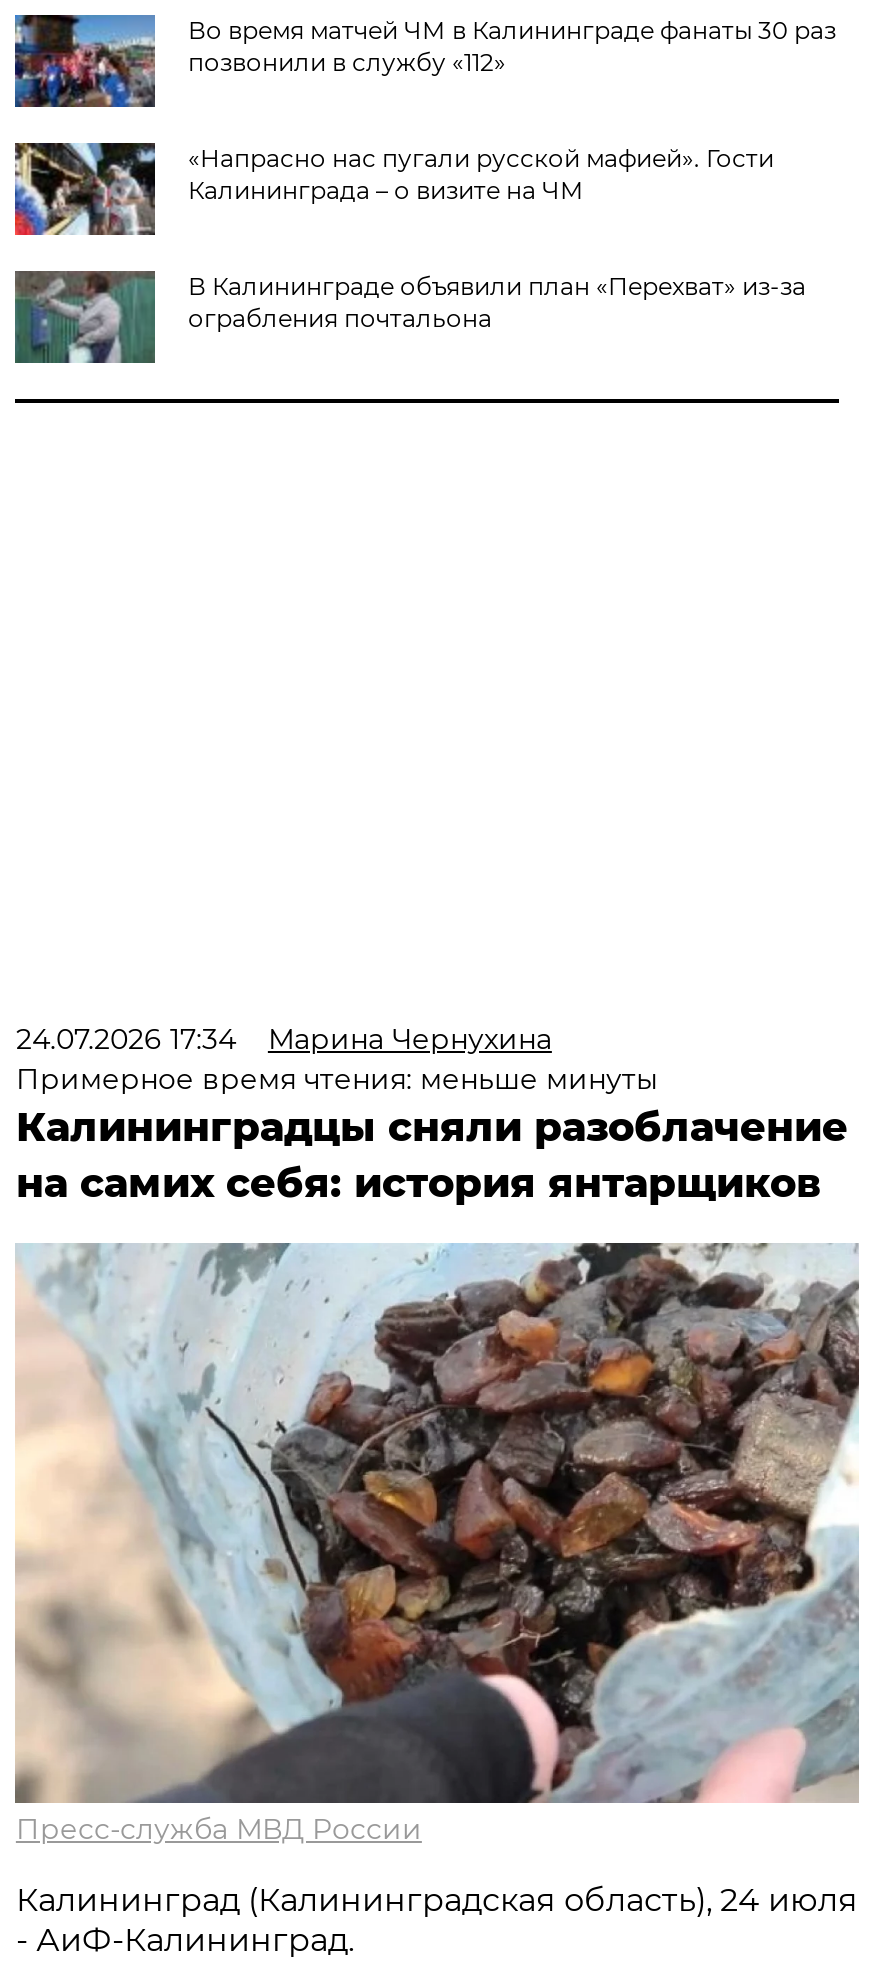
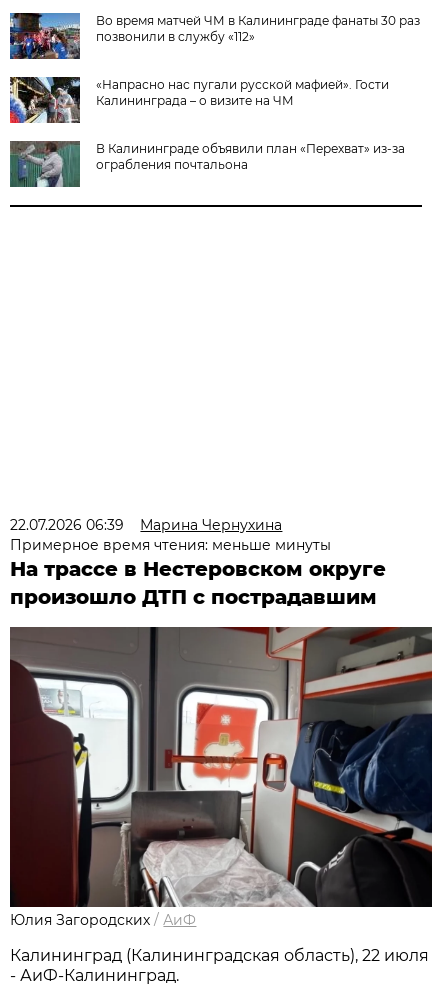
- 24.07.2026 17:34 Марина Чернухина
+ 22.07.2026 06:39 Марина Чернухина

- Калининградцы сняли разоблачение
- на самих себя: история янтарщиков
+ На трассе в Нестеровском округе
+ произошло ДТП с пострадавшим

- [image]
- Пресс-служба МВД России
+ [image]
+ Юлия Загородских / АиФ

- Калининград (Калининградская область), 24 июля
+ Калининград (Калининградская область), 22 июля
